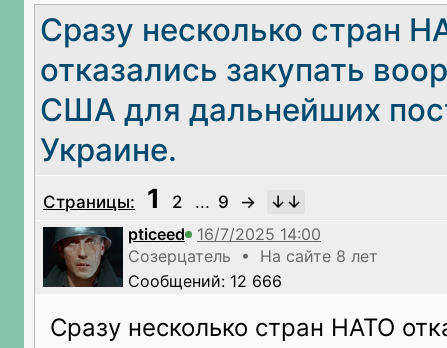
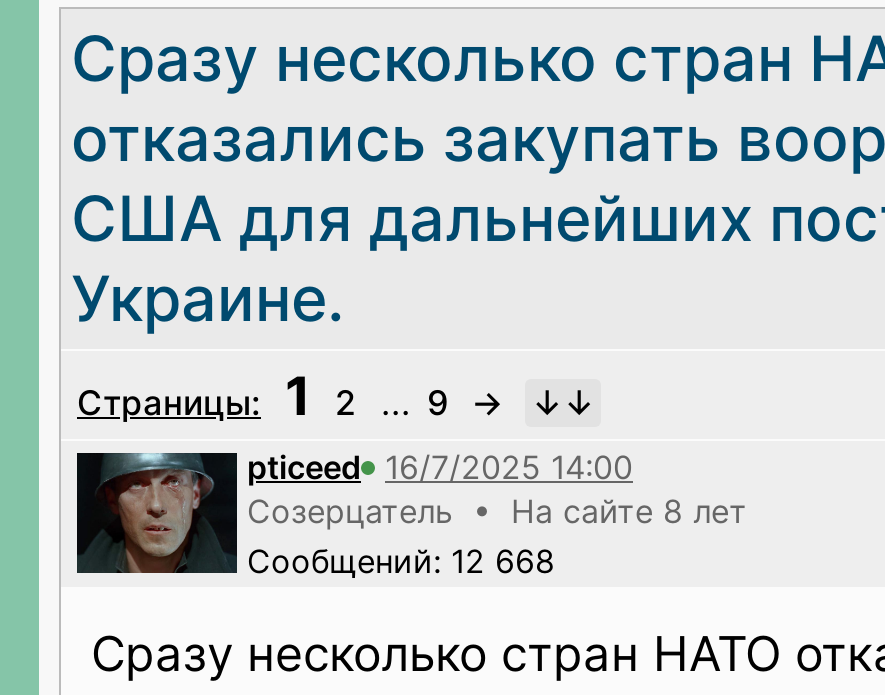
- Сообщений: 12 666
+ Сообщений: 12 668
